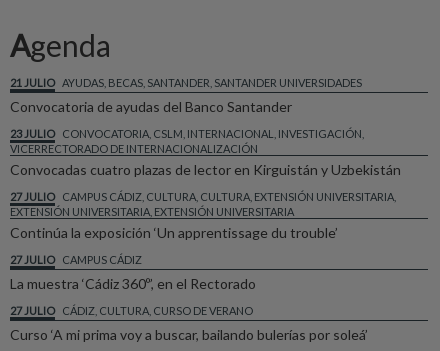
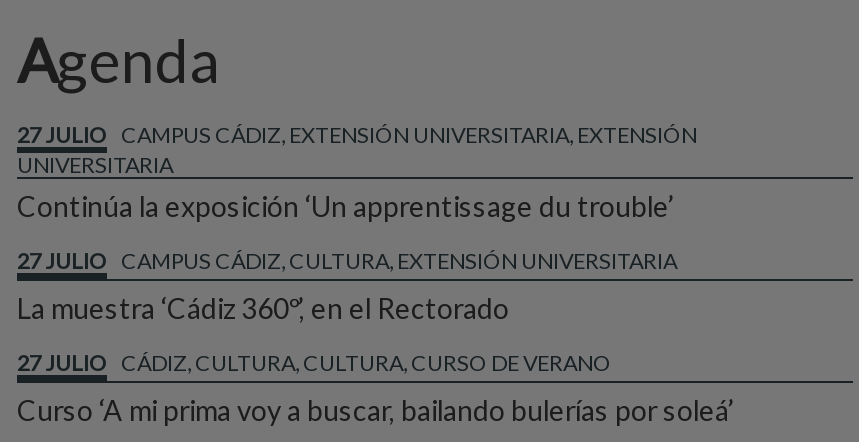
- 21 JULIO AYUDAS, BECAS, SANTANDER, SANTANDER UNIVERSIDADES
- Convocatoria de ayudas del Banco Santander
- 23 JULIO CONVOCATORIA, CSLM, INTERNACIONAL, INVESTIGACIÓN,
- VICERRECTORADO DE INTERNACIONALIZACIÓN
- Convocadas cuatro plazas de lector en Kirguistán y Uzbekistán
- 27 JULIO CAMPUS CÁDIZ, CULTURA, CULTURA, EXTENSIÓN UNIVERSITARIA,
- EXTENSIÓN UNIVERSITARIA, EXTENSIÓN UNIVERSITARIA
+ 27 JULIO CAMPUS CÁDIZ, EXTENSIÓN UNIVERSITARIA, EXTENSIÓN
+ UNIVERSITARIA

- 27 JULIO CAMPUS CÁDIZ
+ 27 JULIO CAMPUS CÁDIZ, CULTURA, EXTENSIÓN UNIVERSITARIA

- 27 JULIO CÁDIZ, CULTURA, CURSO DE VERANO
+ 27 JULIO CÁDIZ, CULTURA, CULTURA, CURSO DE VERANO
